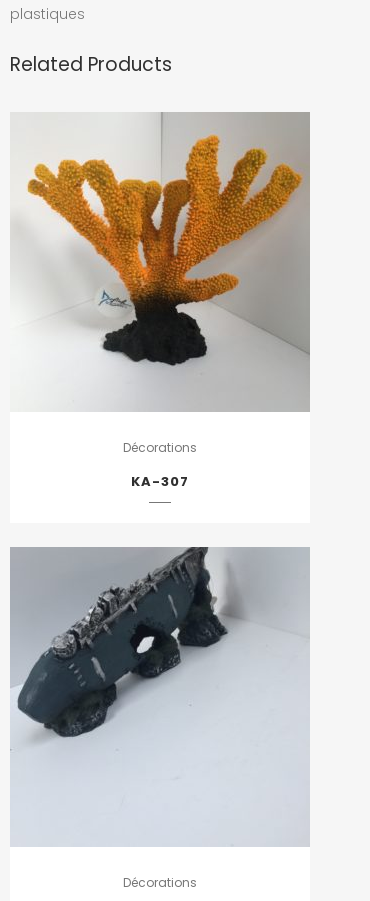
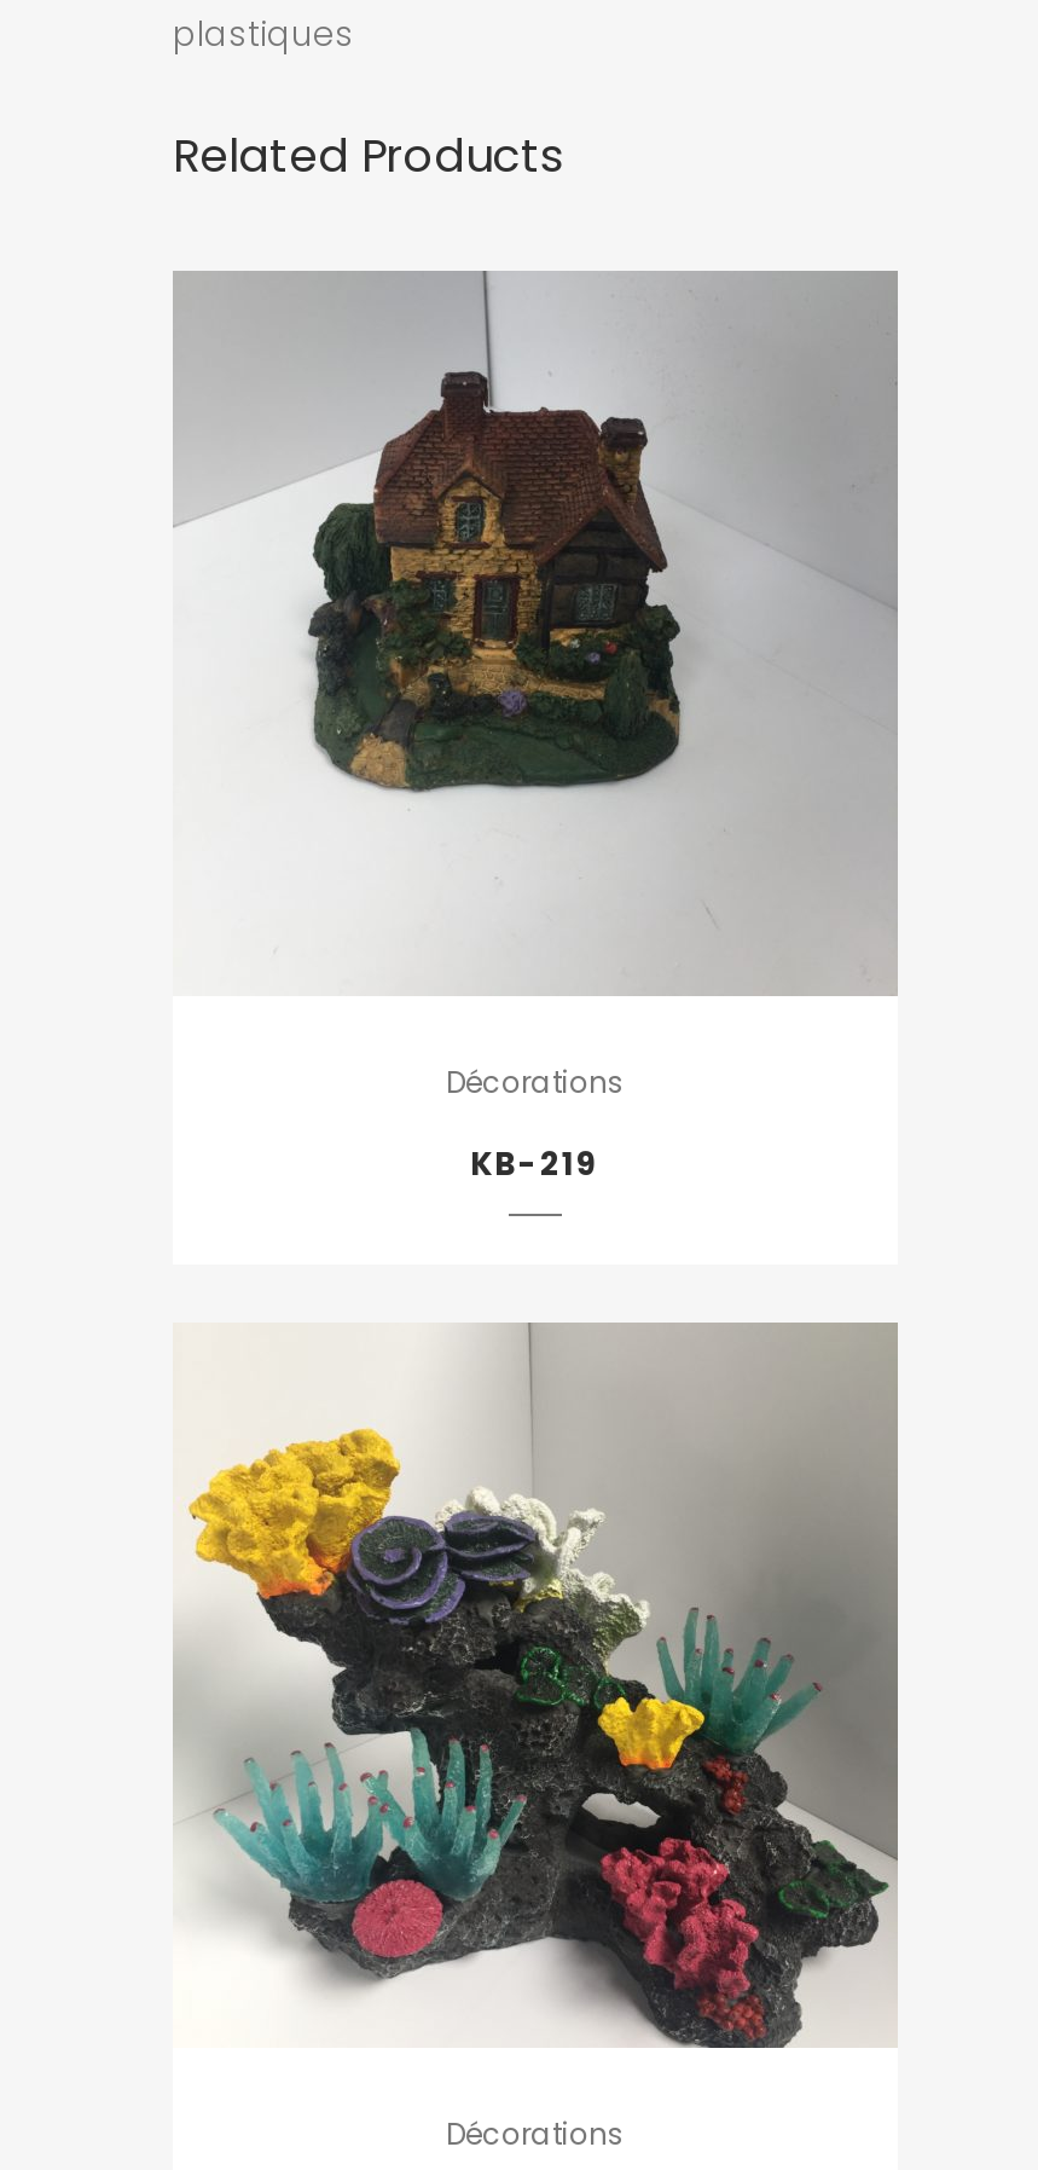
- [image]
+ [image]

- KA-307
+ KB-219

- [image]
+ [image]
